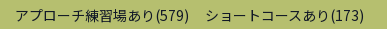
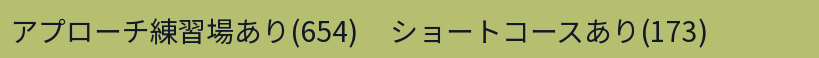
- アプローチ練習場あり(579)
+ アプローチ練習場あり(654)
